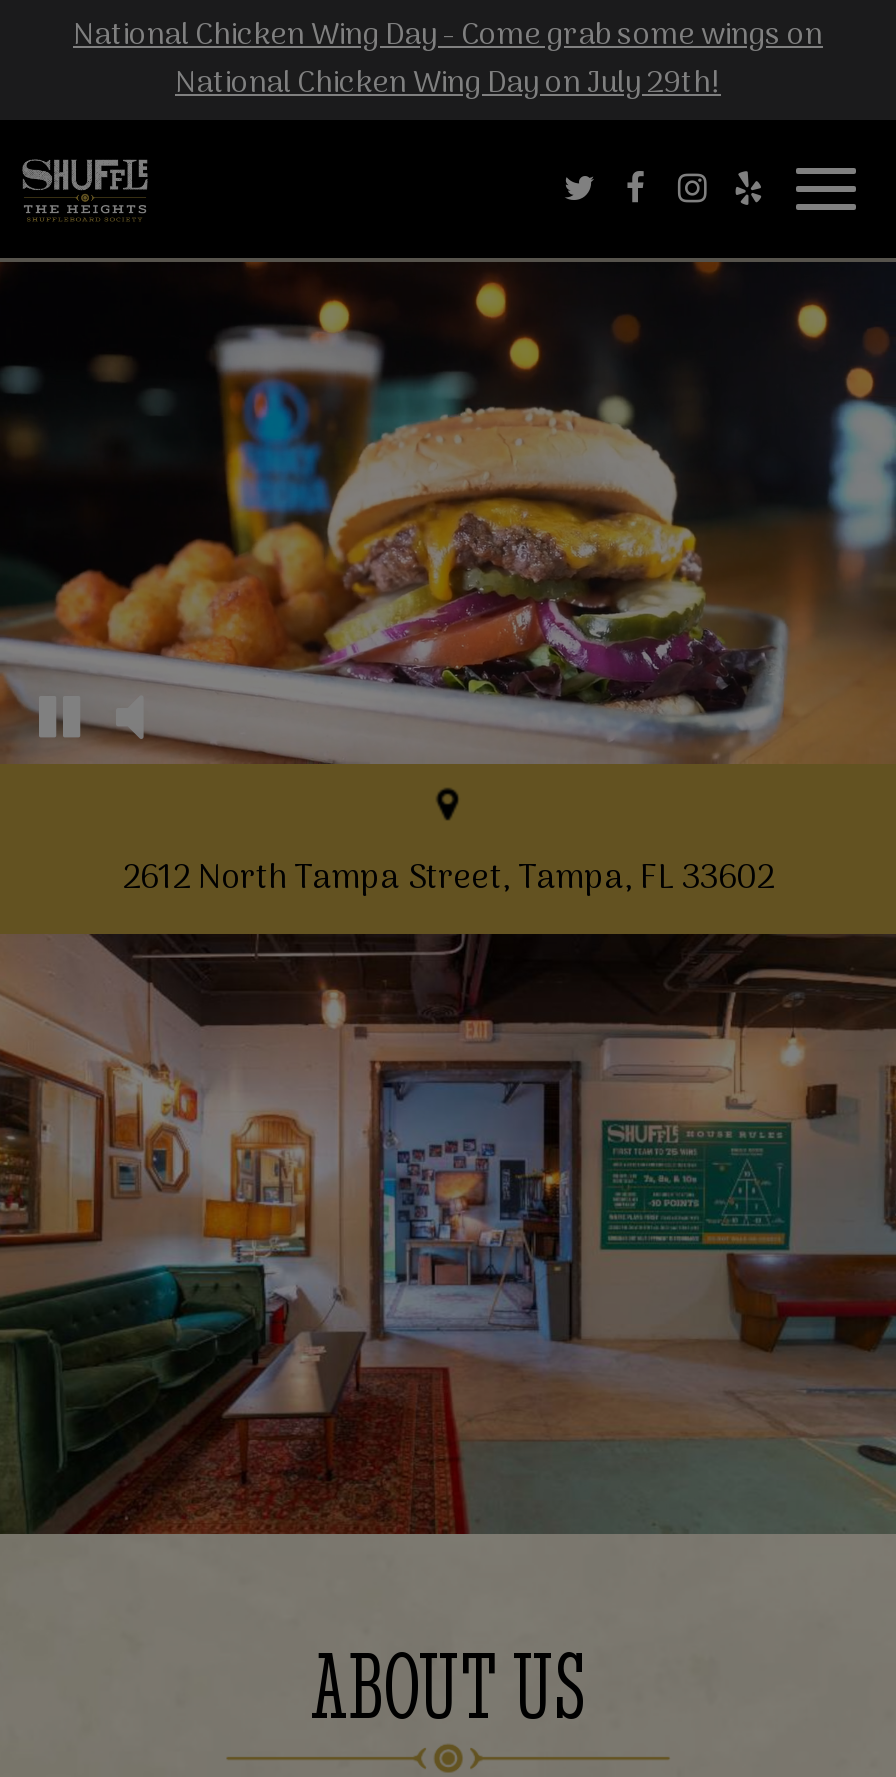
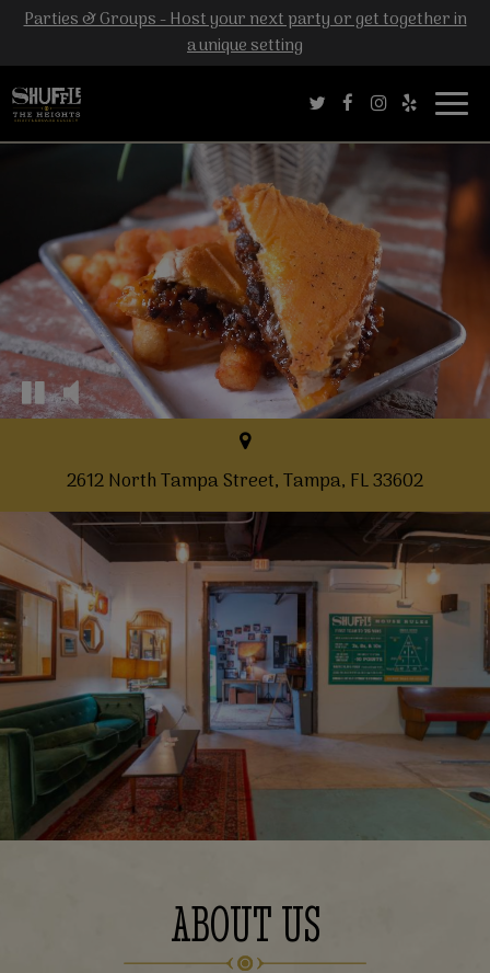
- National Chicken Wing Day - Come grab some wings on
- National Chicken Wing Day on July 29th!
+ Parties & Groups - Host your next party or get together in
+ a unique setting

- [image]
+ [image]
